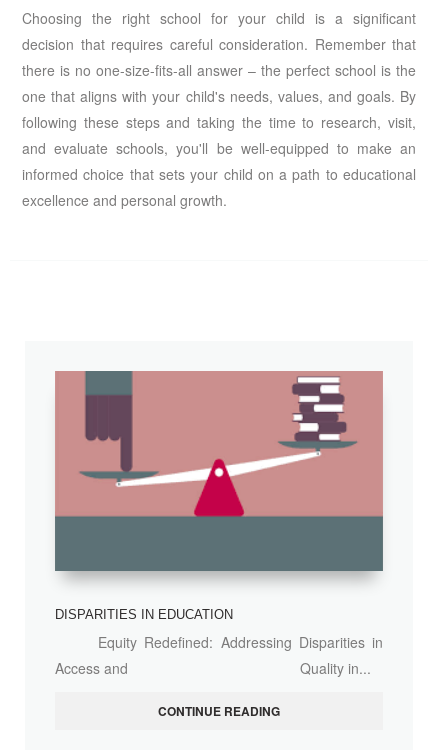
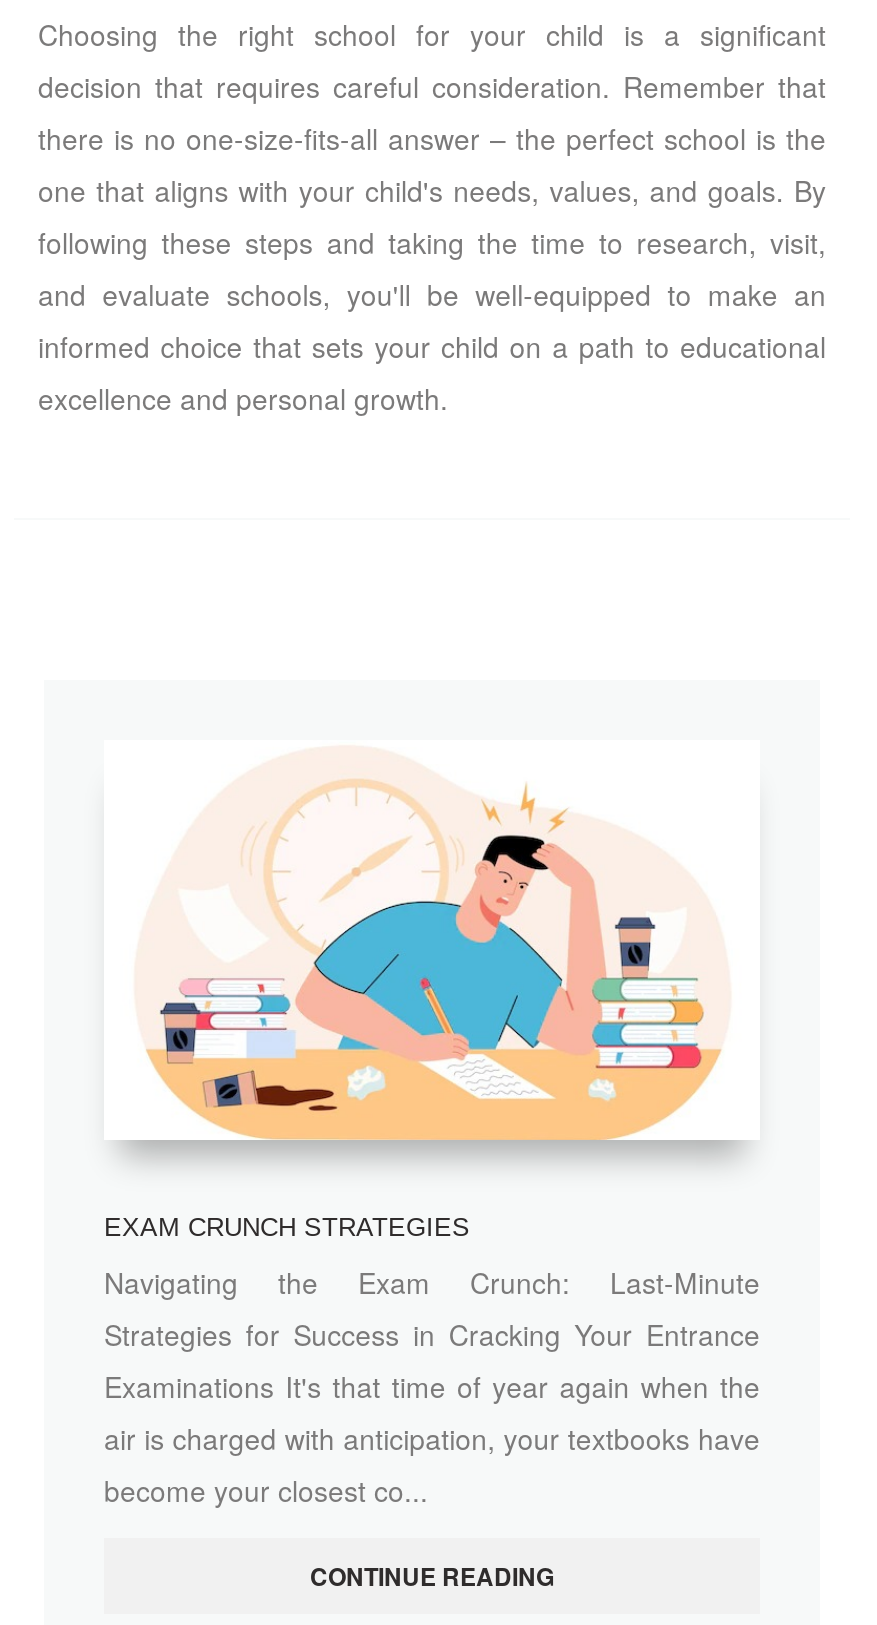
- [image]
+ [image]

- DISPARITIES IN EDUCATION
+ EXAM CRUNCH STRATEGIES

- Equity Redefined: Addressing Disparities in
- Access and Quality in...
+ Navigating the Exam Crunch: Last-Minute
+ Strategies for Success in Cracking Your Entrance
+ Examinations It's that time of year again when the
+ air is charged with anticipation, your textbooks have
+ become your closest co...
